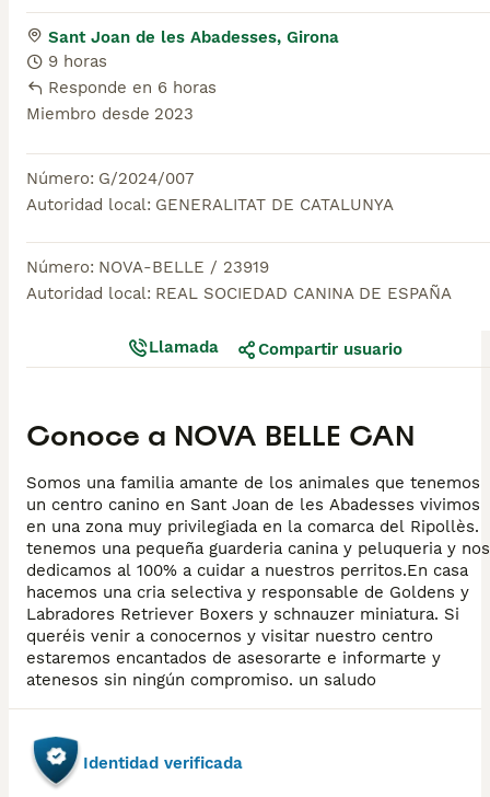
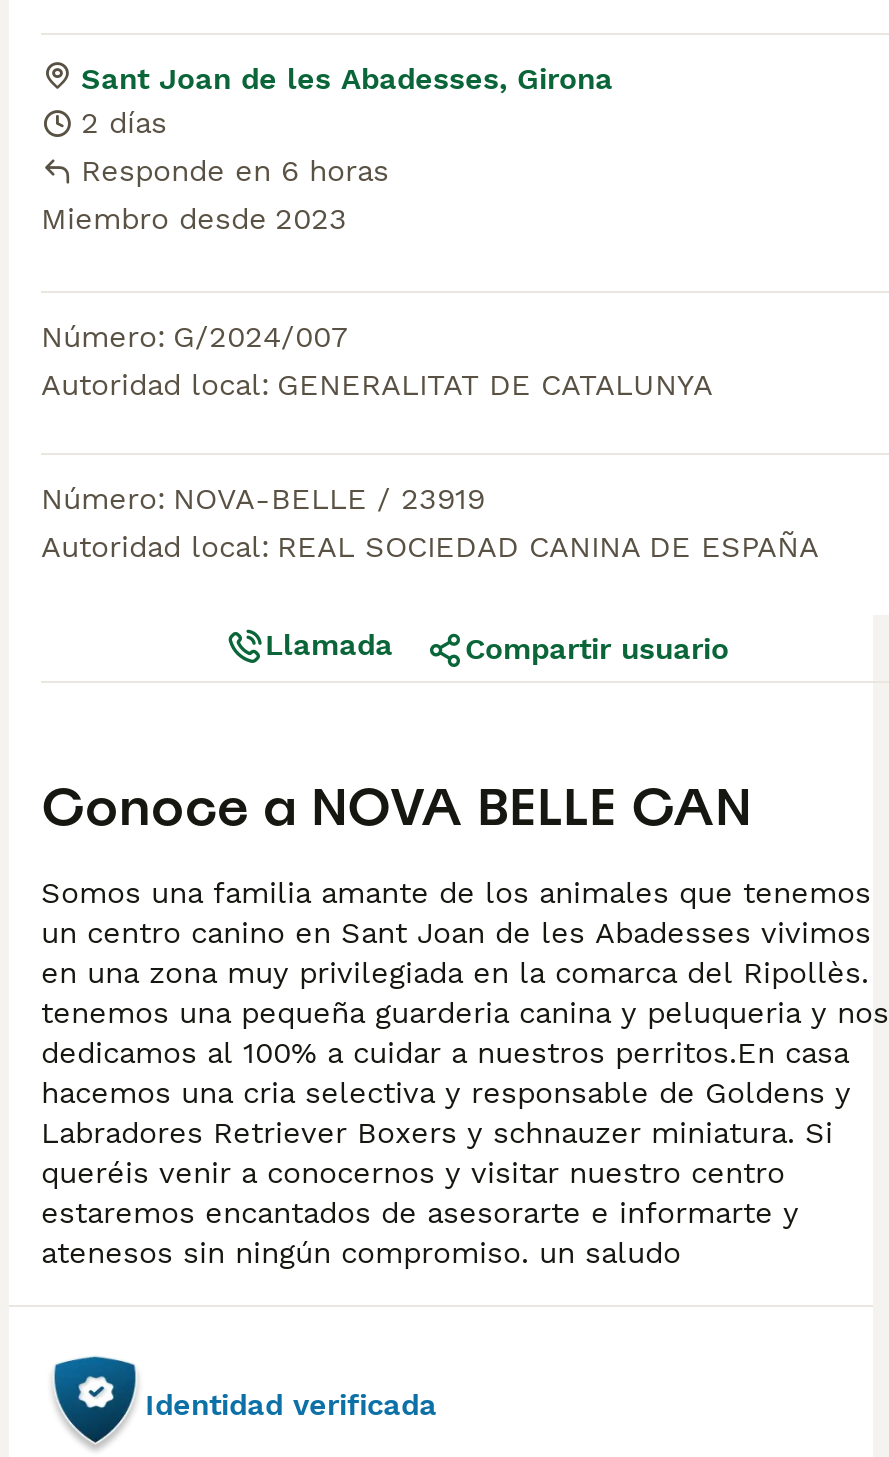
- 9 horas
+ 2 días
